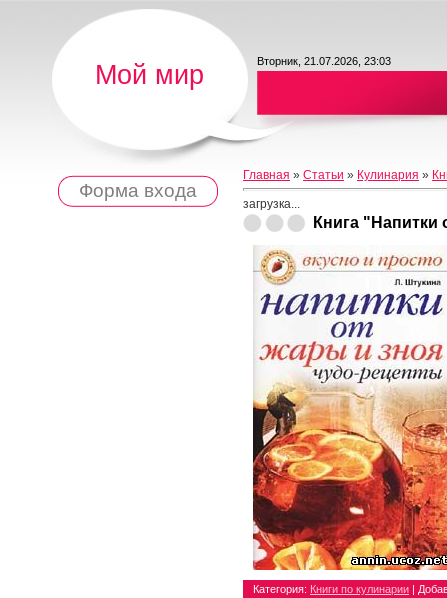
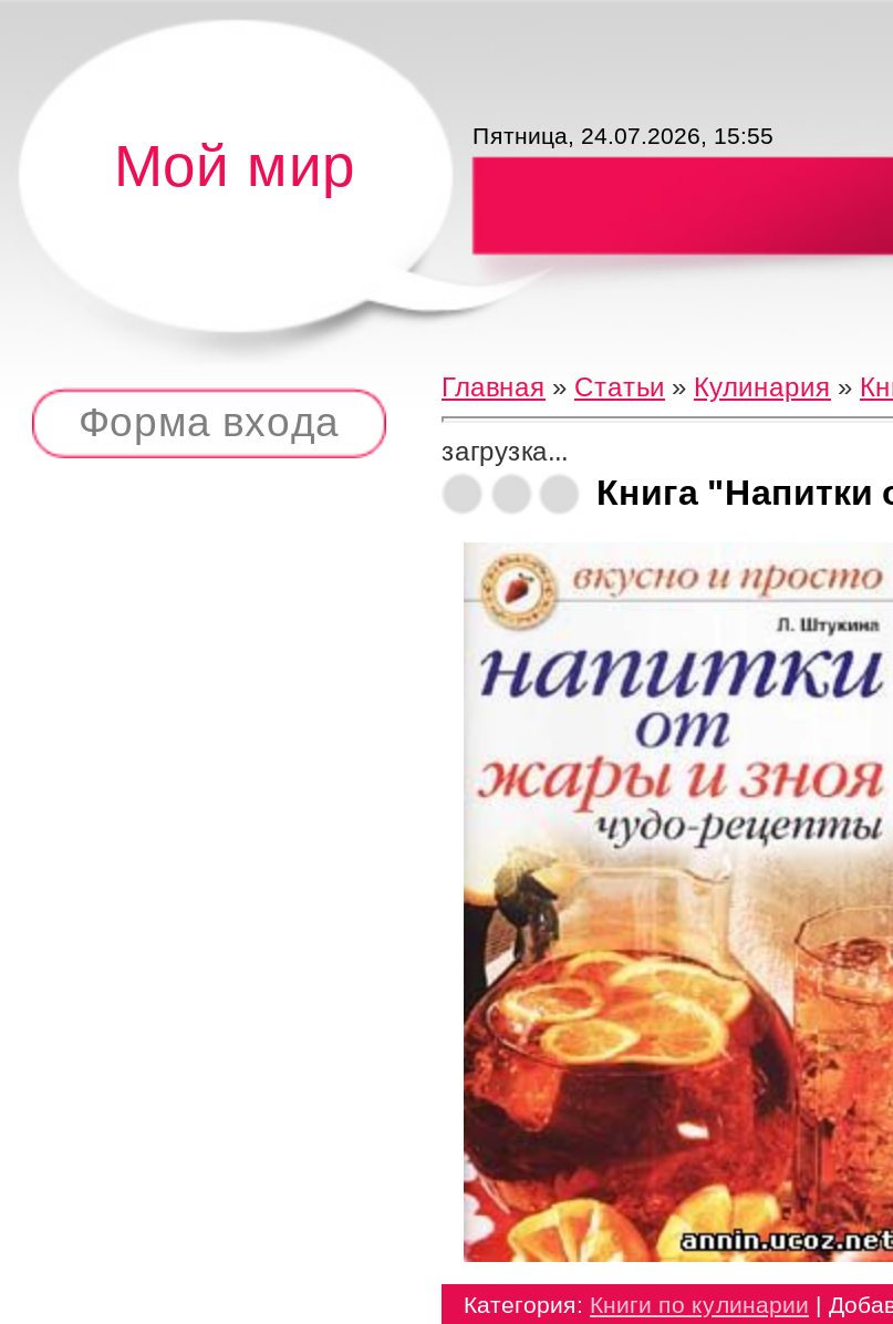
- Вторник, 21.07.2026, 23:03
+ Пятница, 24.07.2026, 15:55
